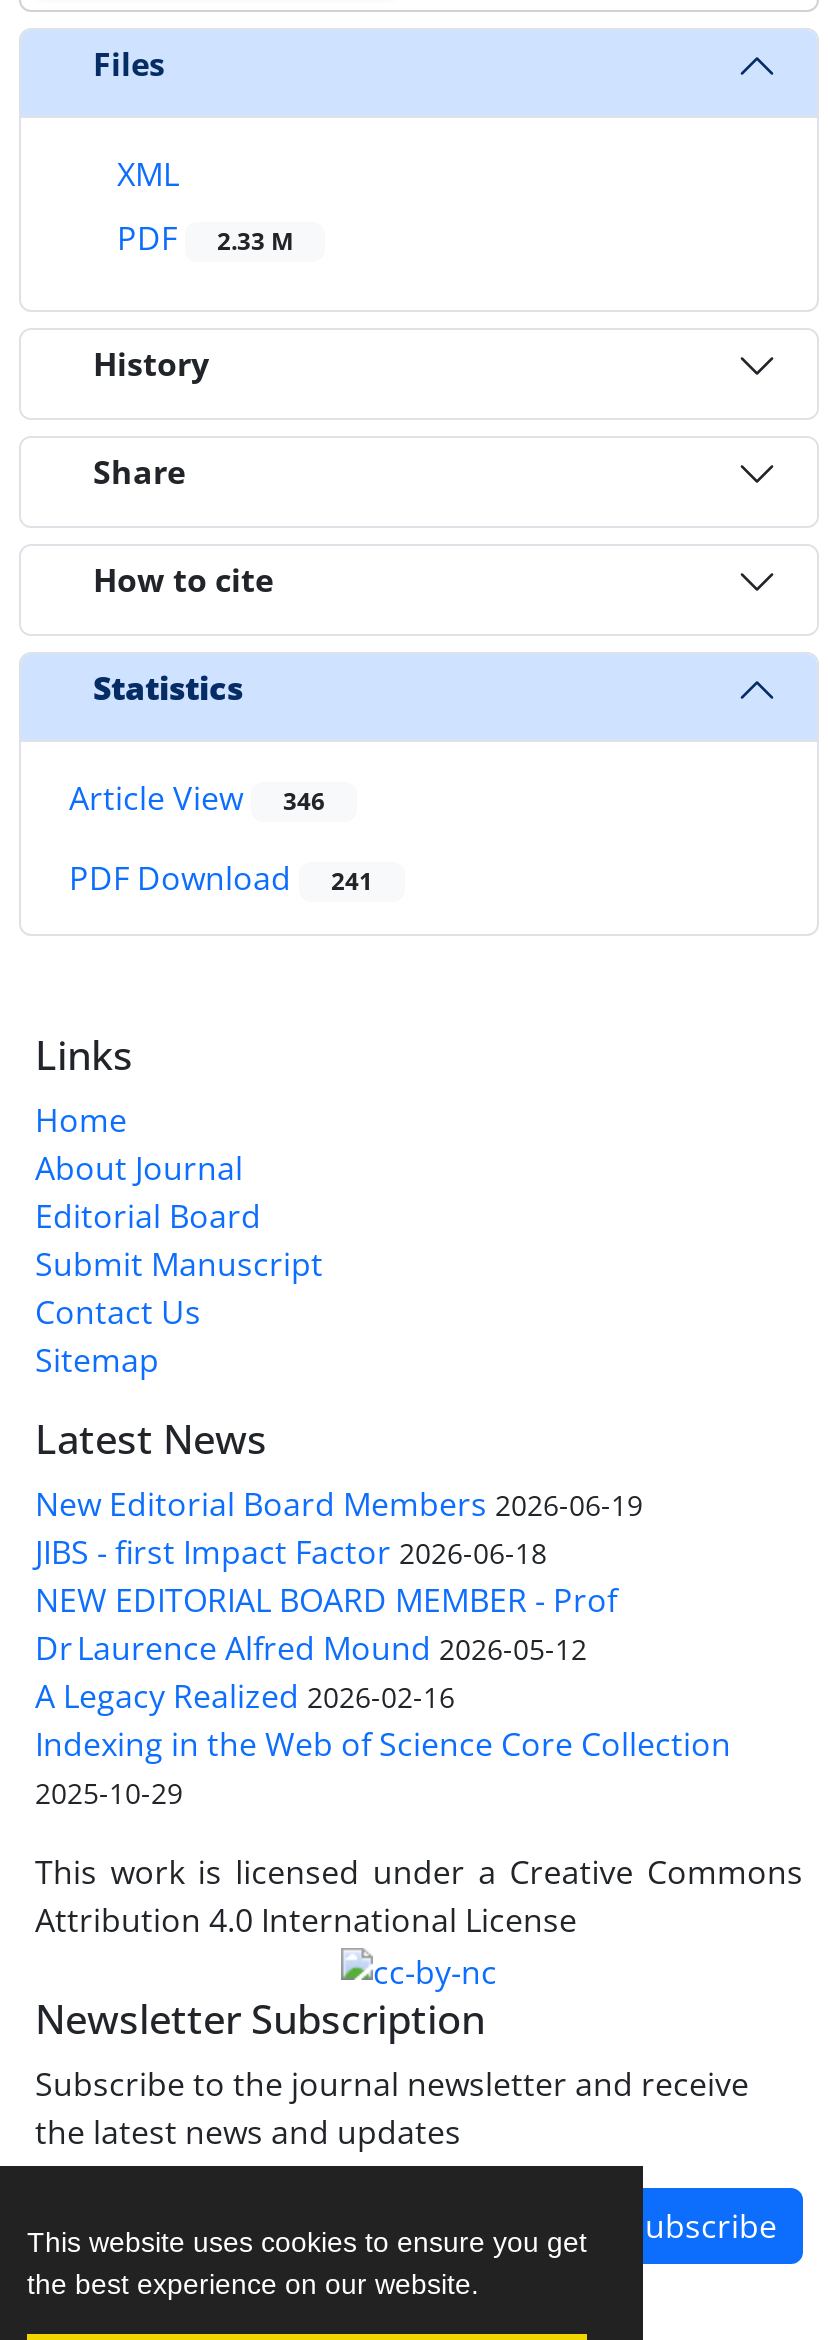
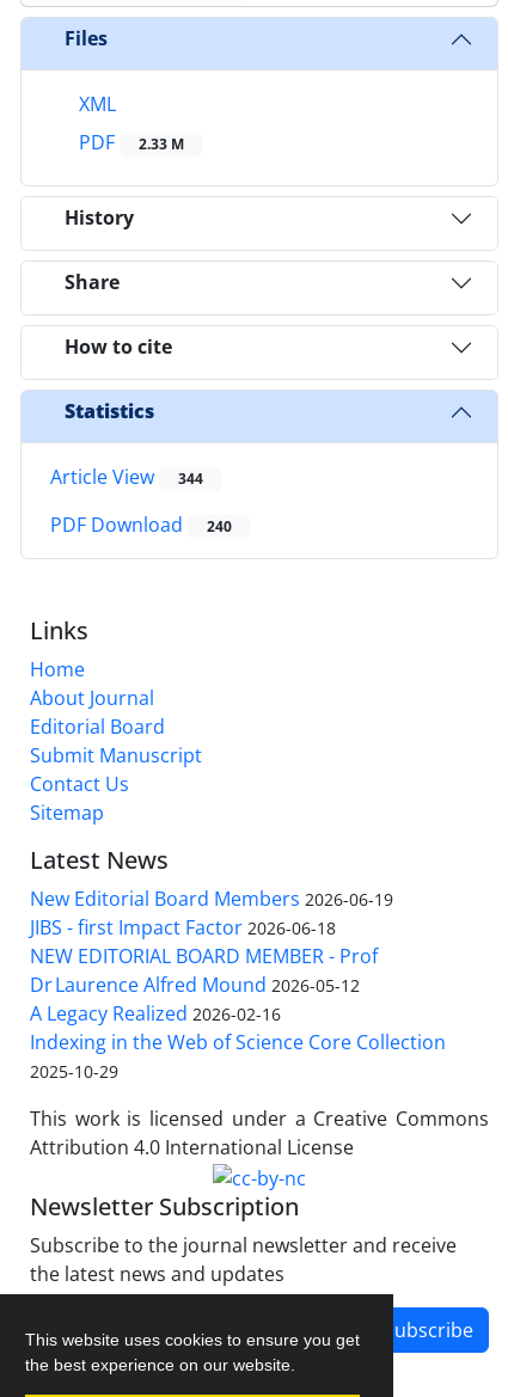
- Article View 346
+ Article View 344

- PDF Download 241
+ PDF Download 240
